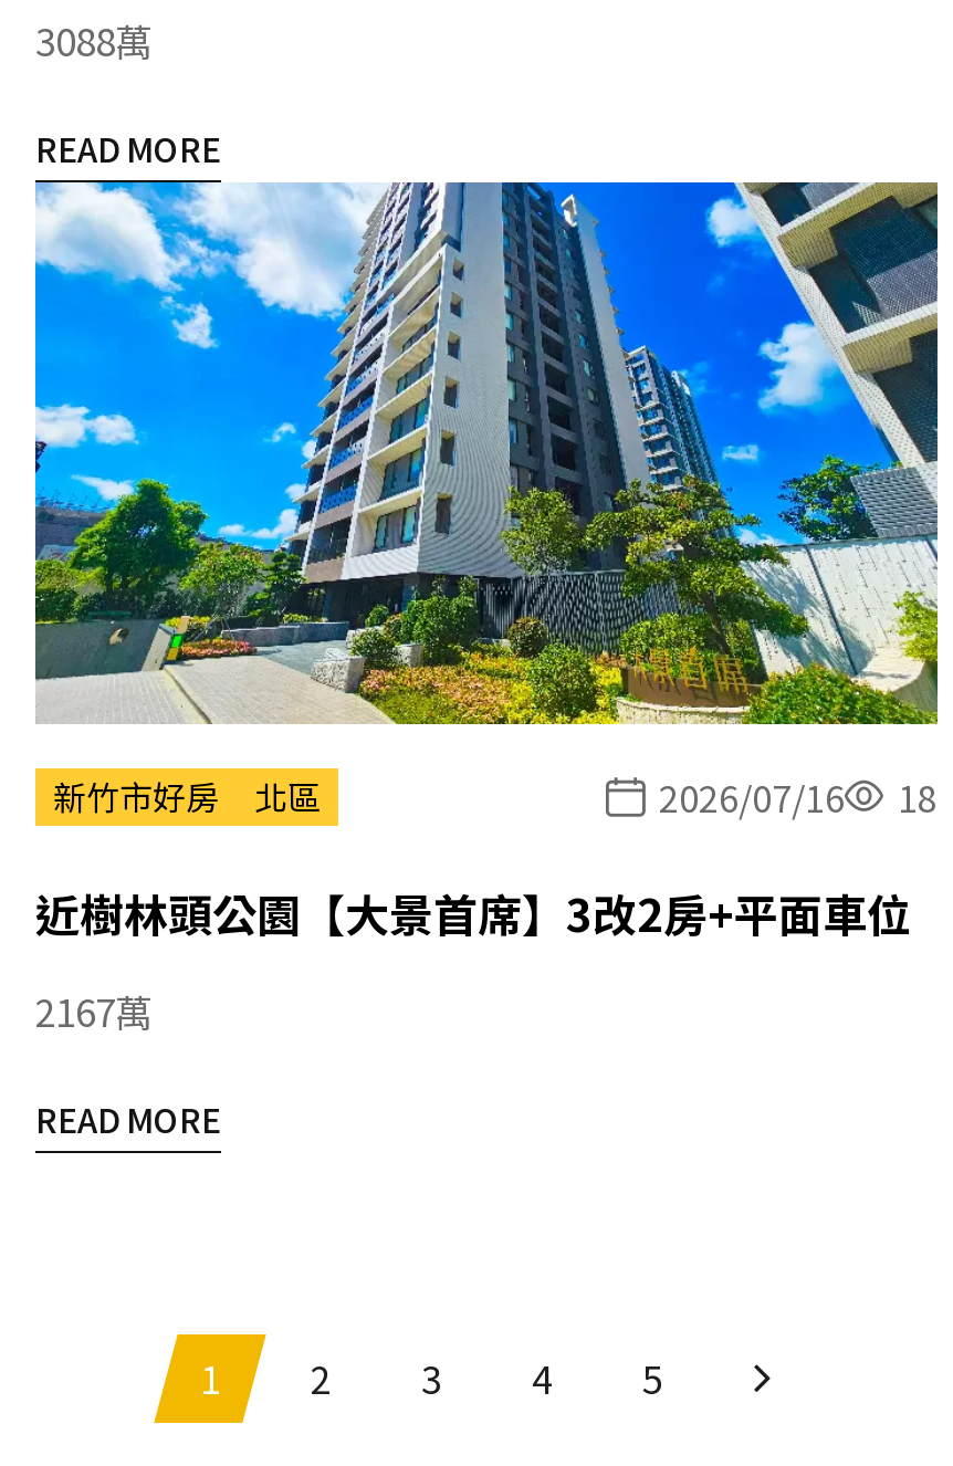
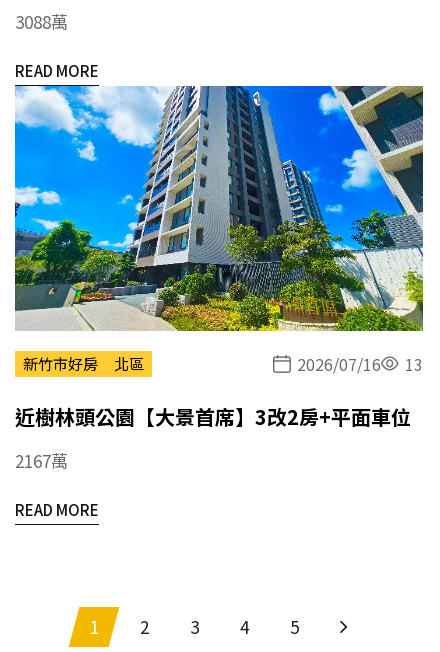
- 2026/07/16 18
+ 2026/07/16 13
